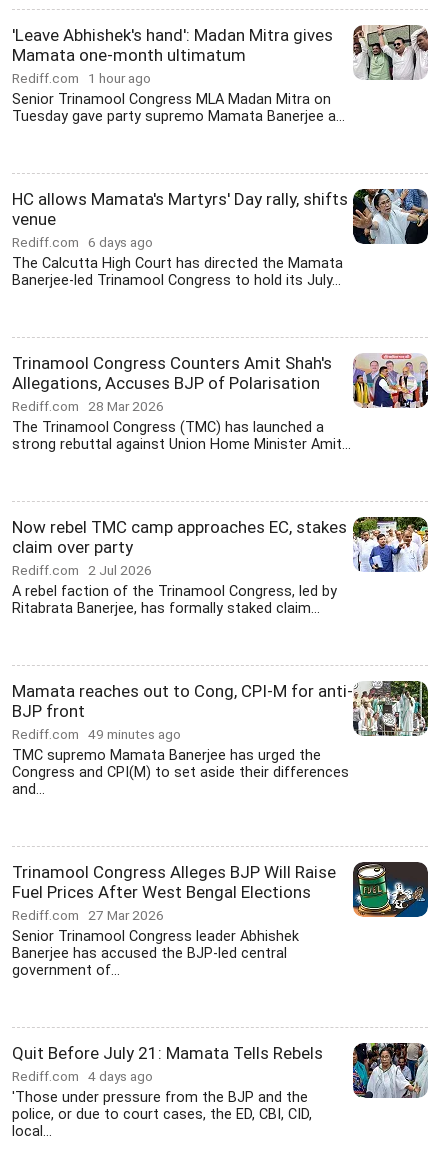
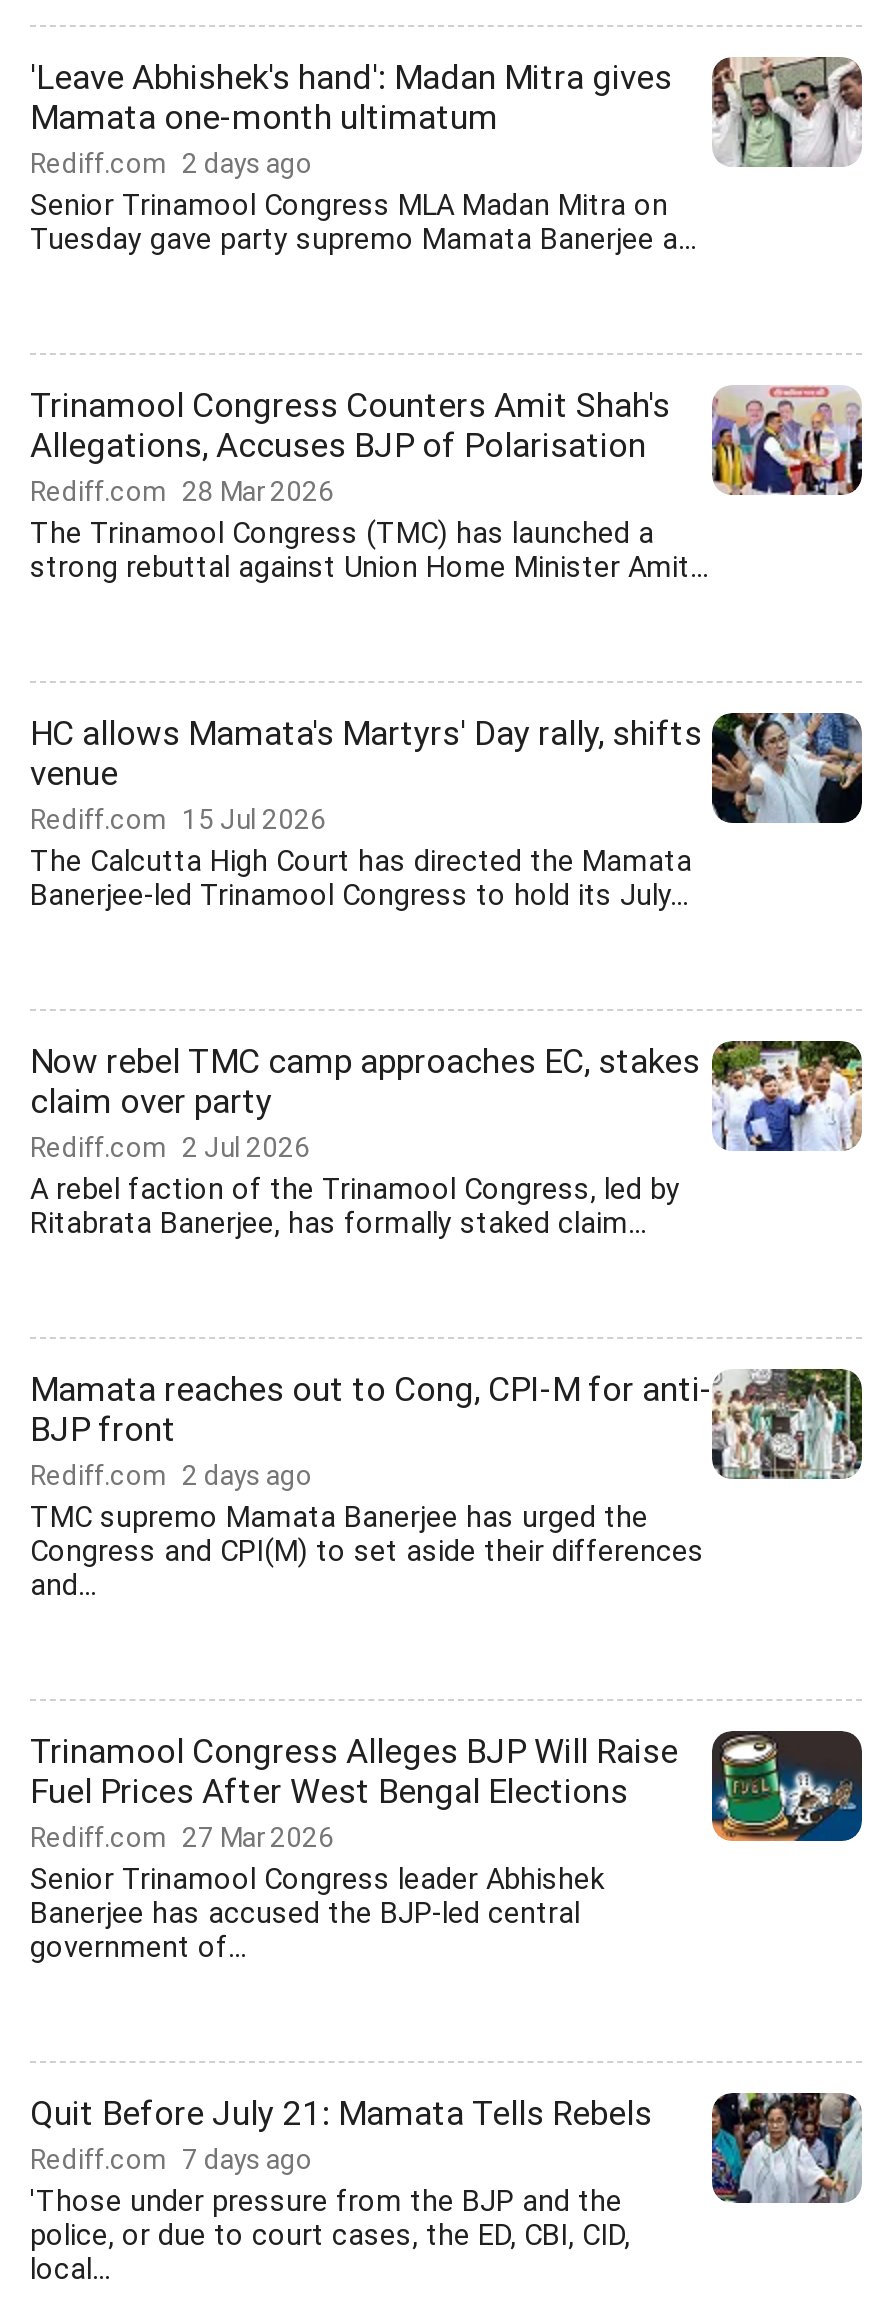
- Rediff.com 1 hour ago
+ Rediff.com 2 days ago

moved down: [image] | HC allows Mamata's Martyrs' Day rally, shifts | venue

- Rediff.com 6 days ago

moved down: The Calcutta High Court has directed the Mamata | Banerjee-led Trinamool Congress to hold its July...

moved up: [image] | Trinamool Congress Counters Amit Shah's | Allegations, Accuses BJP of Polarisation | Rediff.com 28 Mar 2026 | The Trinamool Congress (TMC) has launched a | strong rebuttal against Union Home Minister Amit...

+ Rediff.com 15 Jul 2026

- Rediff.com 49 minutes ago
+ Rediff.com 2 days ago

- Rediff.com 4 days ago
+ Rediff.com 7 days ago
